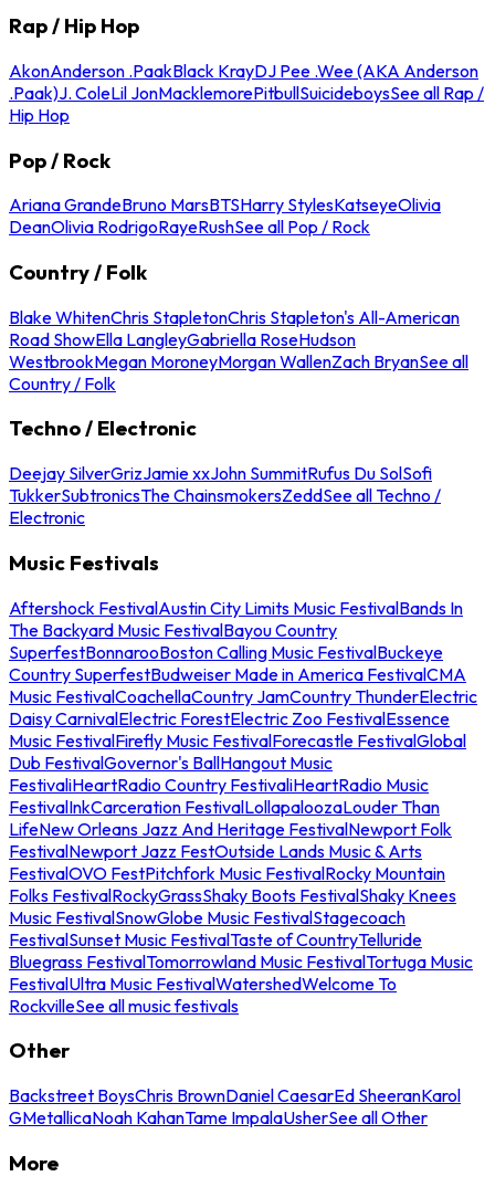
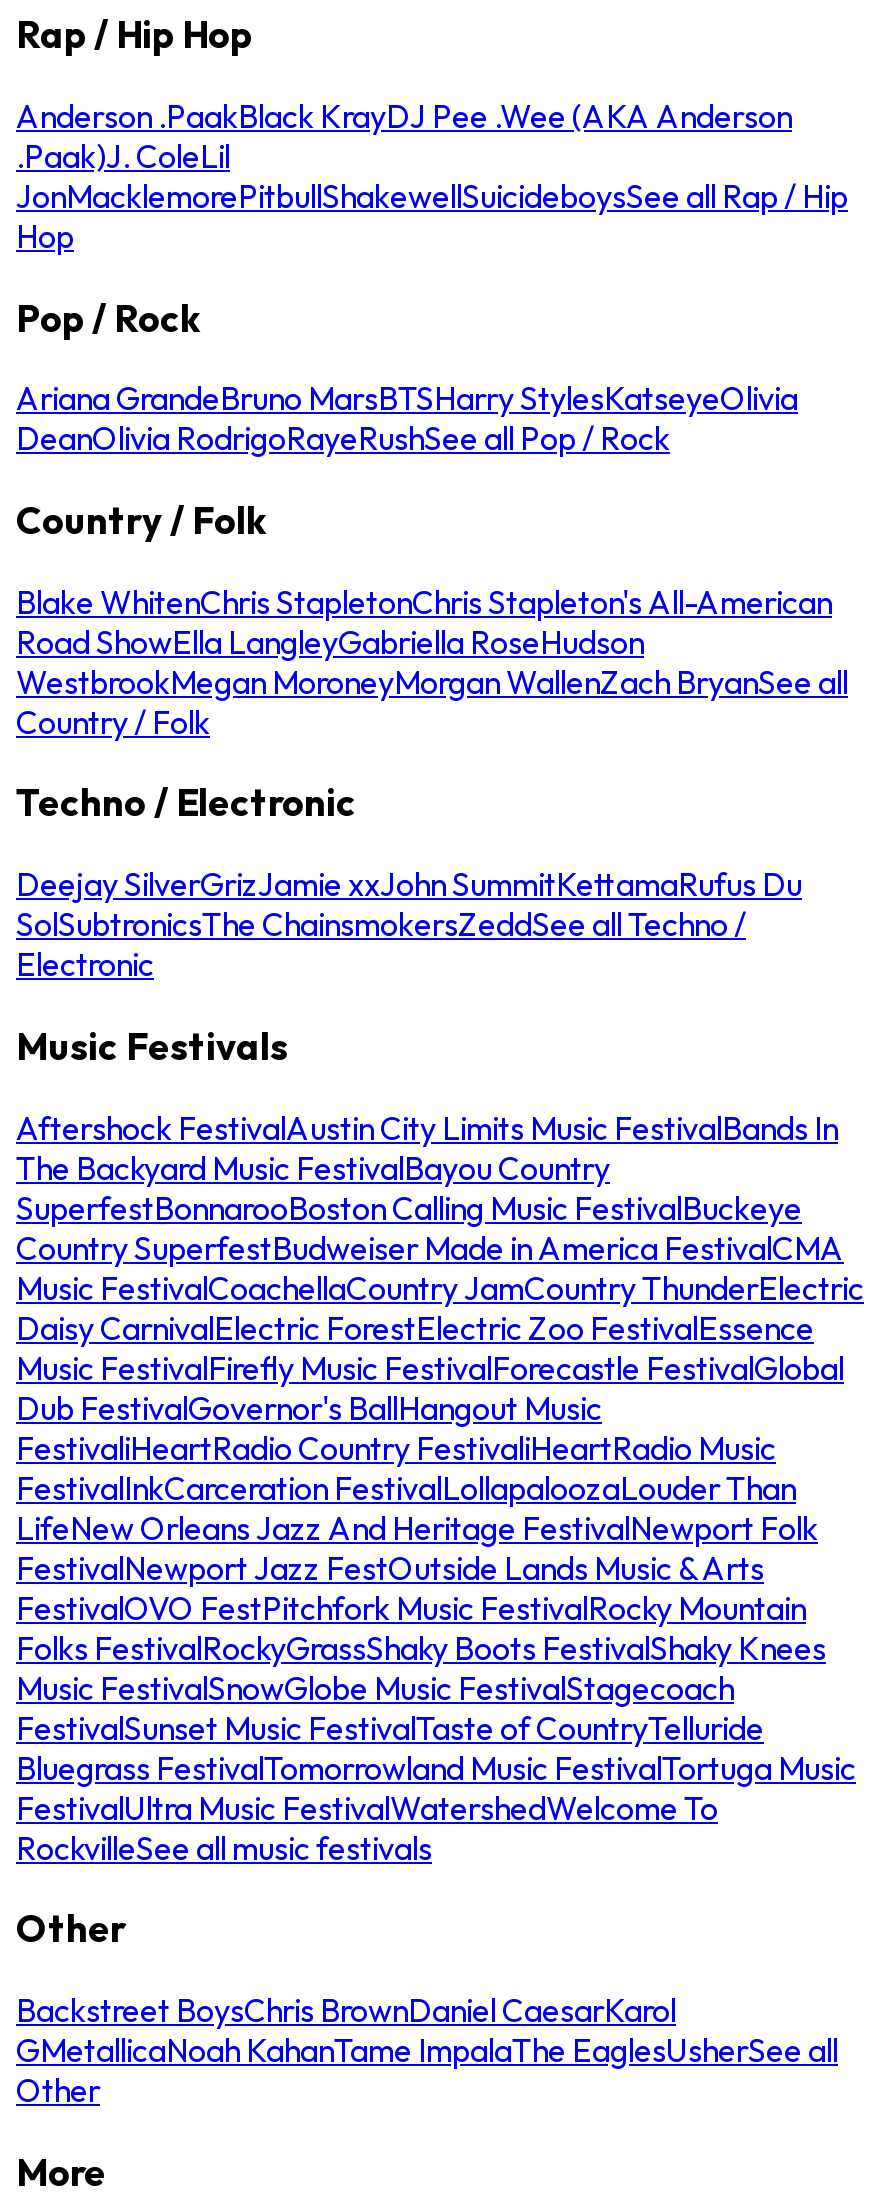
- AkonAnderson .PaakBlack KrayDJ Pee .Wee (AKA Anderson
- .Paak)J. ColeLil JonMacklemorePitbullSuicideboysSee all Rap /
- Hip Hop
+ Anderson .PaakBlack KrayDJ Pee .Wee (AKA Anderson
+ .Paak)J. ColeLil
+ JonMacklemorePitbullShakewellSuicideboysSee all Rap / Hip
+ Hop

- Deejay SilverGrizJamie xxJohn SummitRufus Du SolSofi
- TukkerSubtronicsThe ChainsmokersZeddSee all Techno /
+ Deejay SilverGrizJamie xxJohn SummitKettamaRufus Du
+ SolSubtronicsThe ChainsmokersZeddSee all Techno /

- Backstreet BoysChris BrownDaniel CaesarEd SheeranKarol
- GMetallicaNoah KahanTame ImpalaUsherSee all Other
+ Backstreet BoysChris BrownDaniel CaesarKarol
+ GMetallicaNoah KahanTame ImpalaThe EaglesUsherSee all
+ Other
